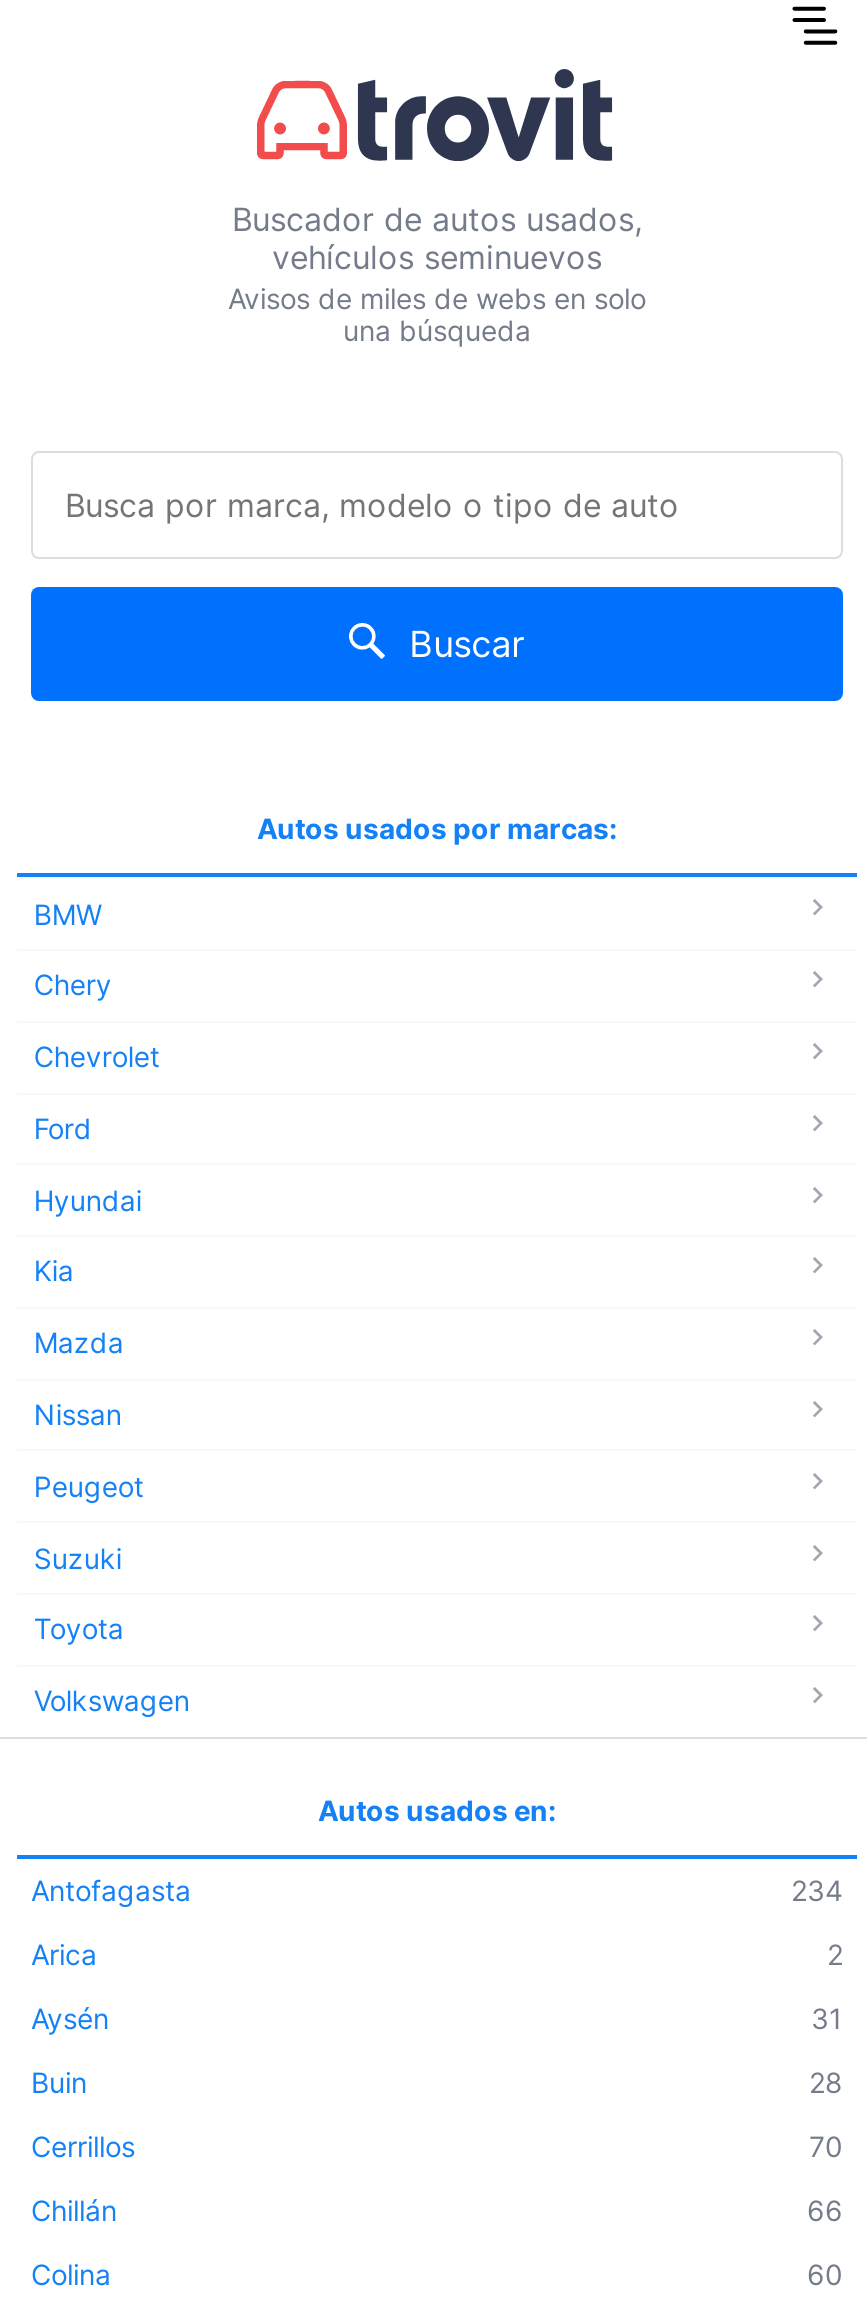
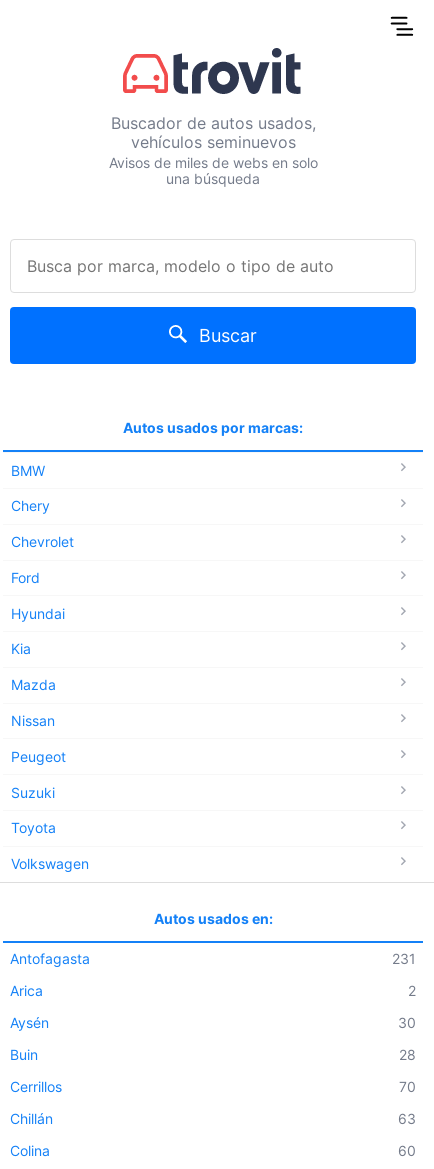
- 234
+ 231

- 31
+ 30

- 66
+ 63
